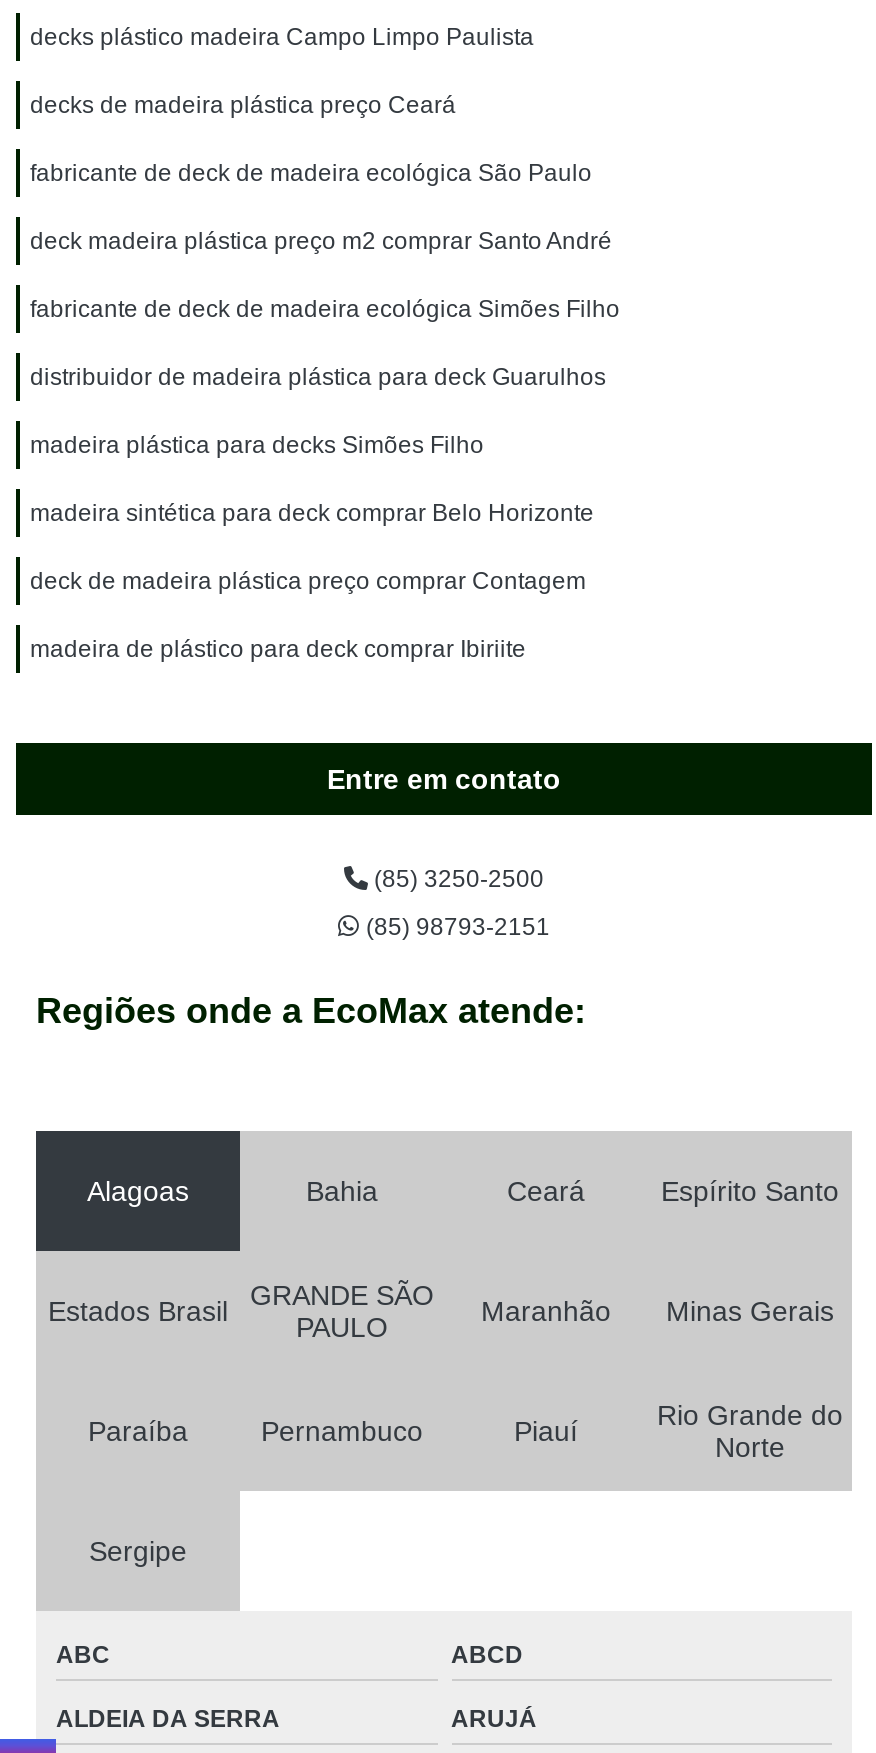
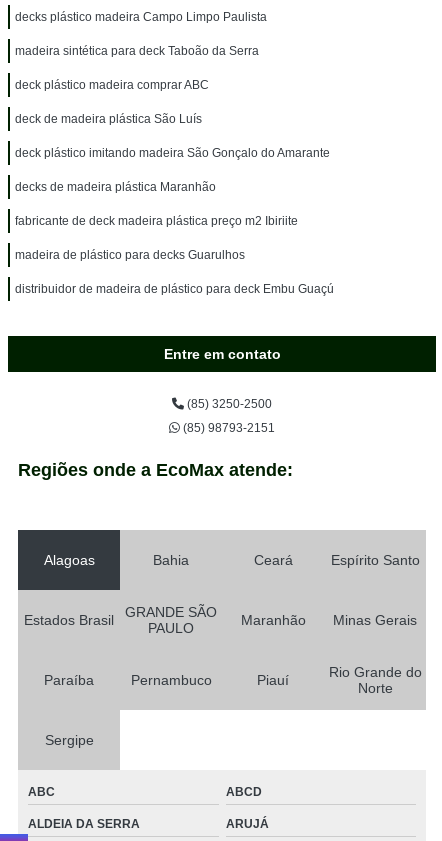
- decks de madeira plástica preço Ceará
- fabricante de deck de madeira ecológica São Paulo
- deck madeira plástica preço m2 comprar Santo André
- fabricante de deck de madeira ecológica Simões Filho
- distribuidor de madeira plástica para deck Guarulhos
- madeira plástica para decks Simões Filho
- madeira sintética para deck comprar Belo Horizonte
- deck de madeira plástica preço comprar Contagem
- madeira de plástico para deck comprar Ibiriite
+ madeira sintética para deck Taboão da Serra
+ deck plástico madeira comprar ABC
+ deck de madeira plástica São Luís
+ deck plástico imitando madeira São Gonçalo do Amarante
+ decks de madeira plástica Maranhão
+ fabricante de deck madeira plástica preço m2 Ibiriite
+ madeira de plástico para decks Guarulhos
+ distribuidor de madeira de plástico para deck Embu Guaçú
